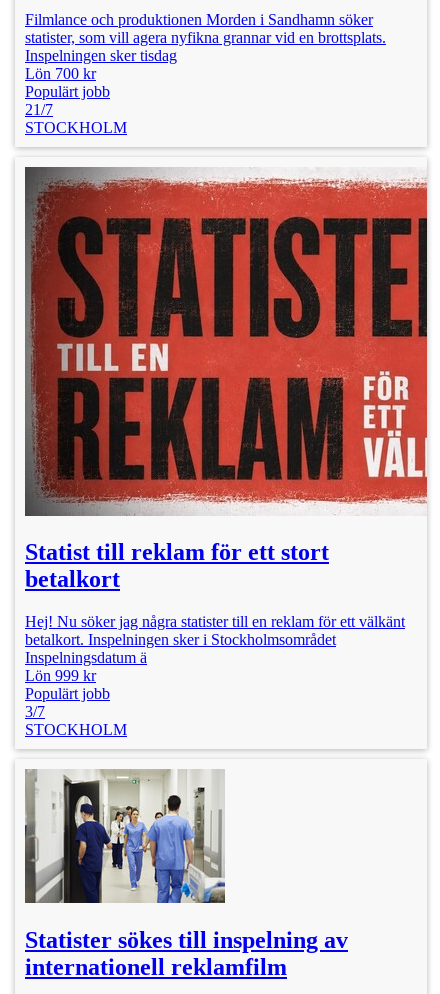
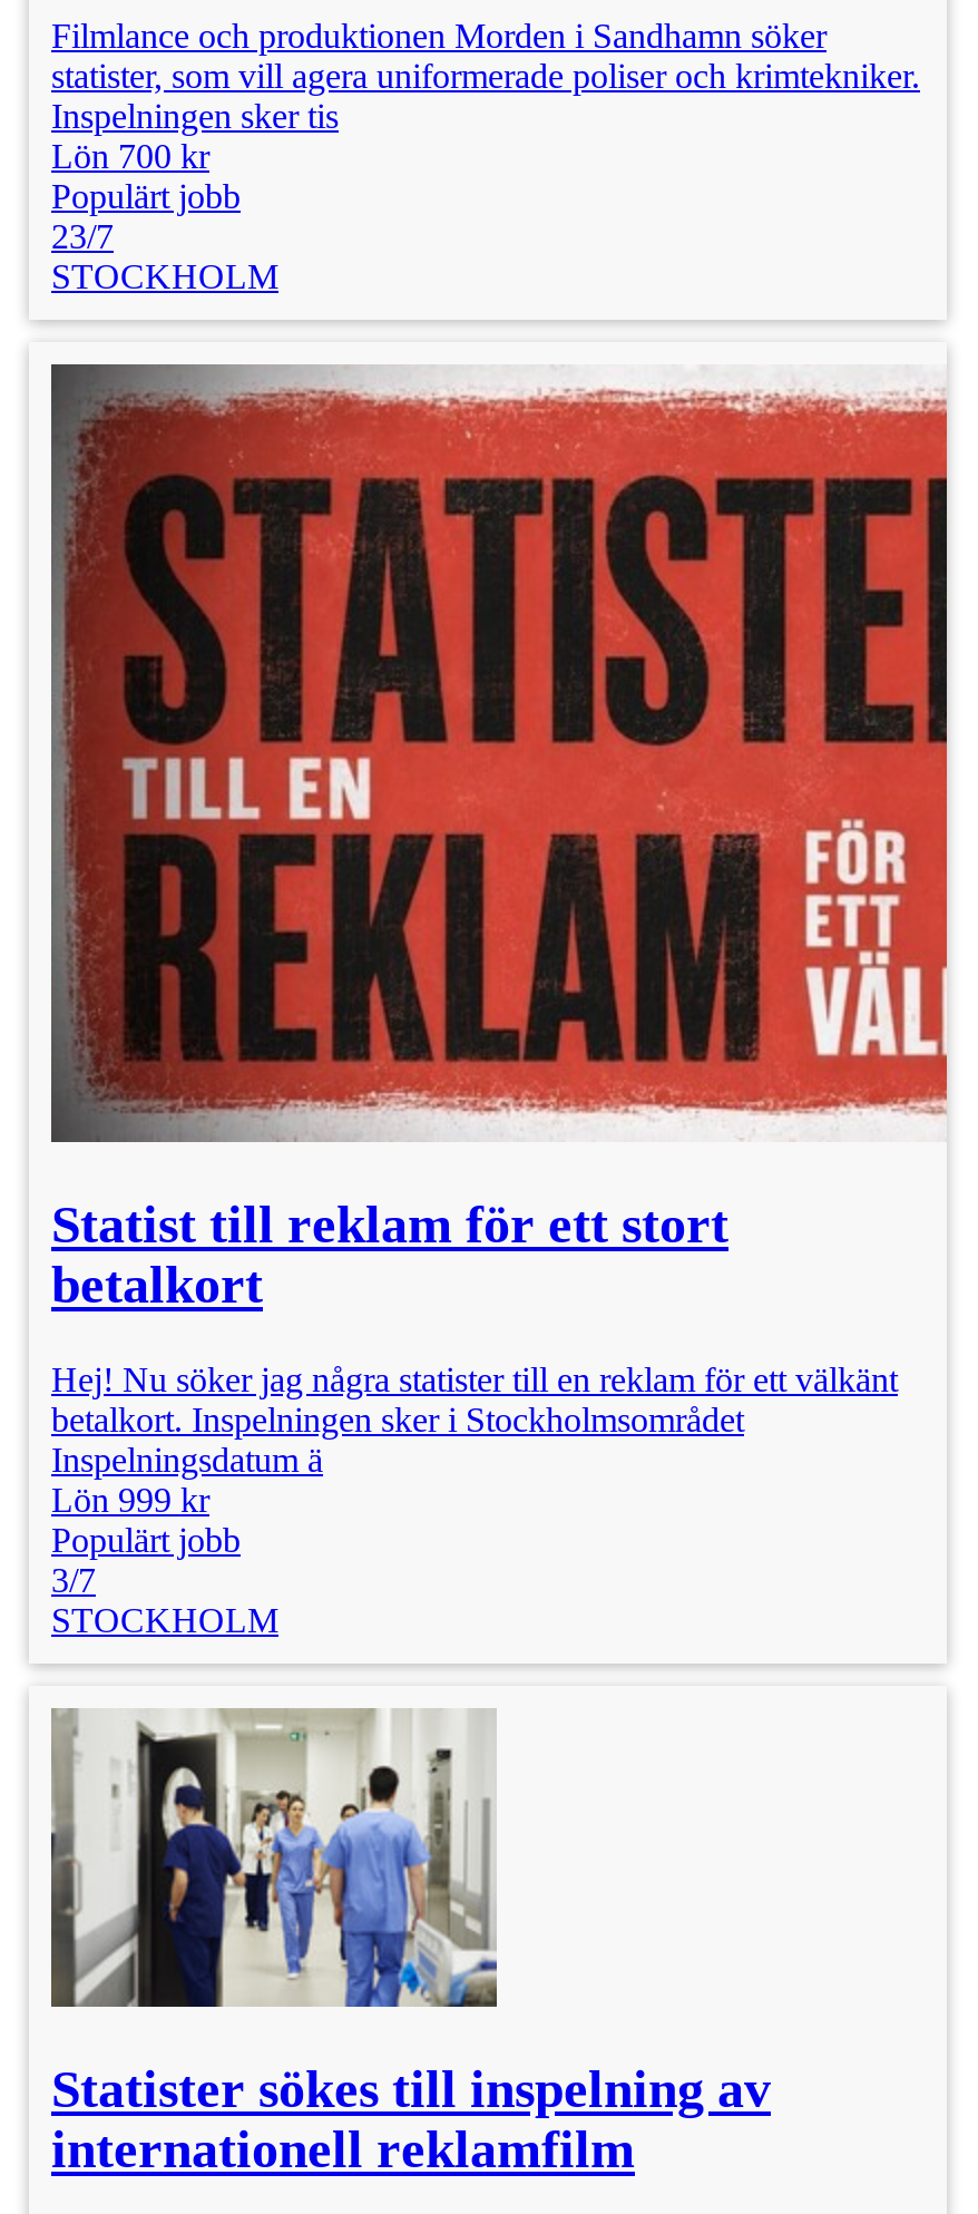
- statister, som vill agera nyfikna grannar vid en brottsplats.
- Inspelningen sker tisdag
+ statister, som vill agera uniformerade poliser och krimtekniker.
+ Inspelningen sker tis

- 21/7
+ 23/7
